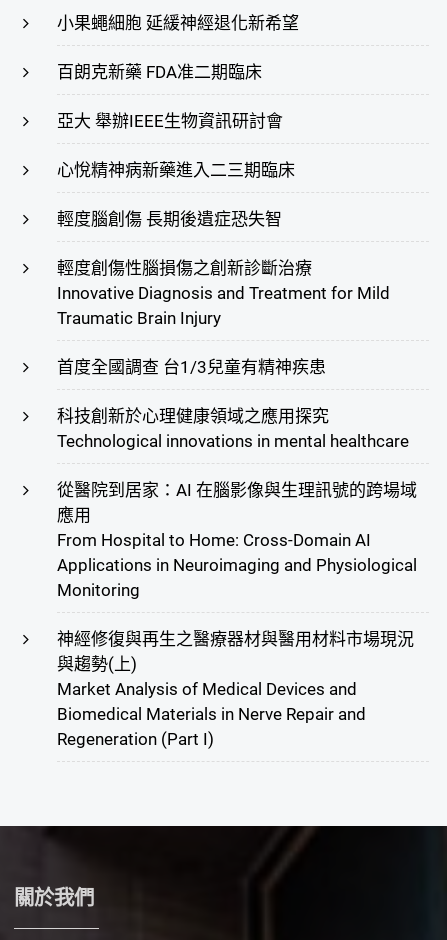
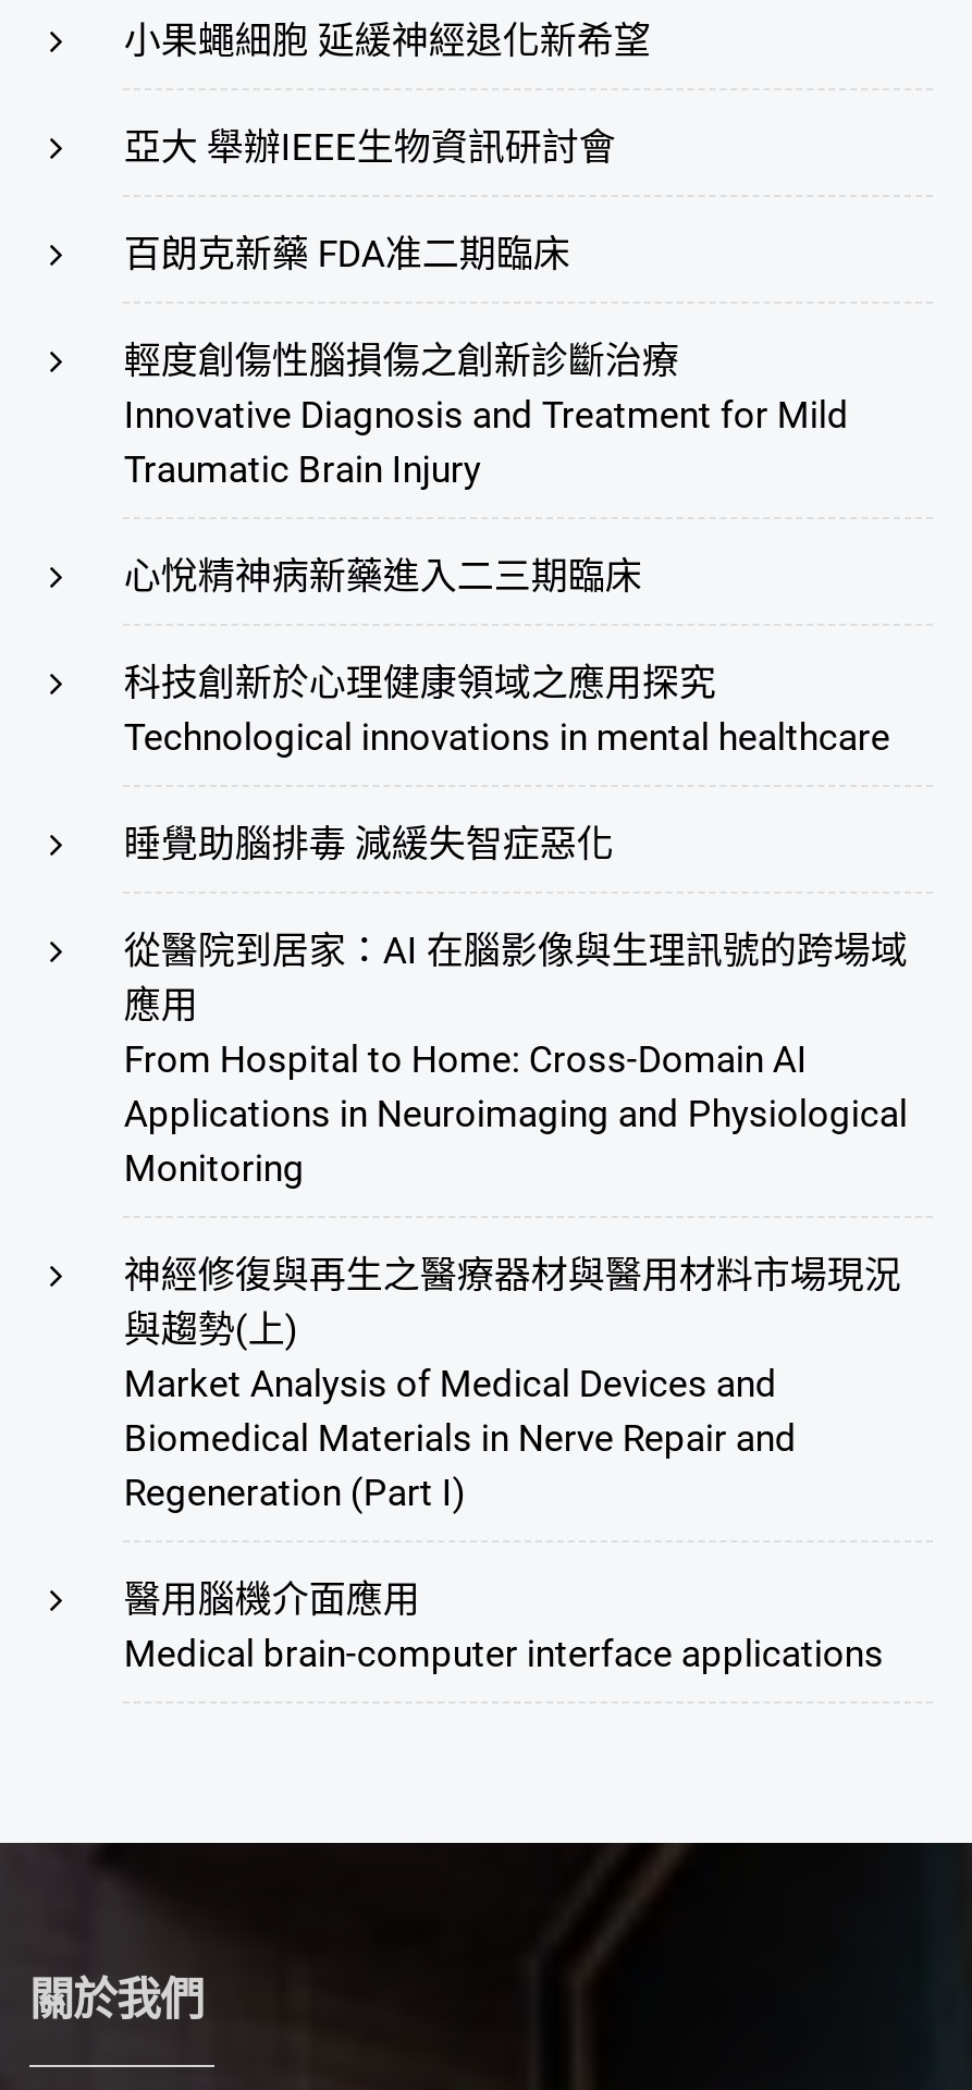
moved down: 百朗克新藥 FDA准二期臨床

moved up: 亞大 舉辦IEEE生物資訊研討會

moved down: 心悅精神病新藥進入二三期臨床

- 輕度腦創傷 長期後遺症恐失智

moved up: 輕度創傷性腦損傷之創新診斷治療 | Innovative Diagnosis and Treatment for Mild | Traumatic Brain Injury

- 首度全國調查 台1/3兒童有精神疾患

moved up: 科技創新於心理健康領域之應用探究 | Technological innovations in mental healthcare

+ 睡覺助腦排毒 減緩失智症惡化

moved up: 從醫院到居家：AI 在腦影像與生理訊號的跨場域 | 應用 | From Hospital to Home: Cross-Domain AI | ... | Biomedical Materials in Nerve Repair and | Regeneration (Part I)

+ 醫用腦機介面應用
+ Medical brain-computer interface applications
